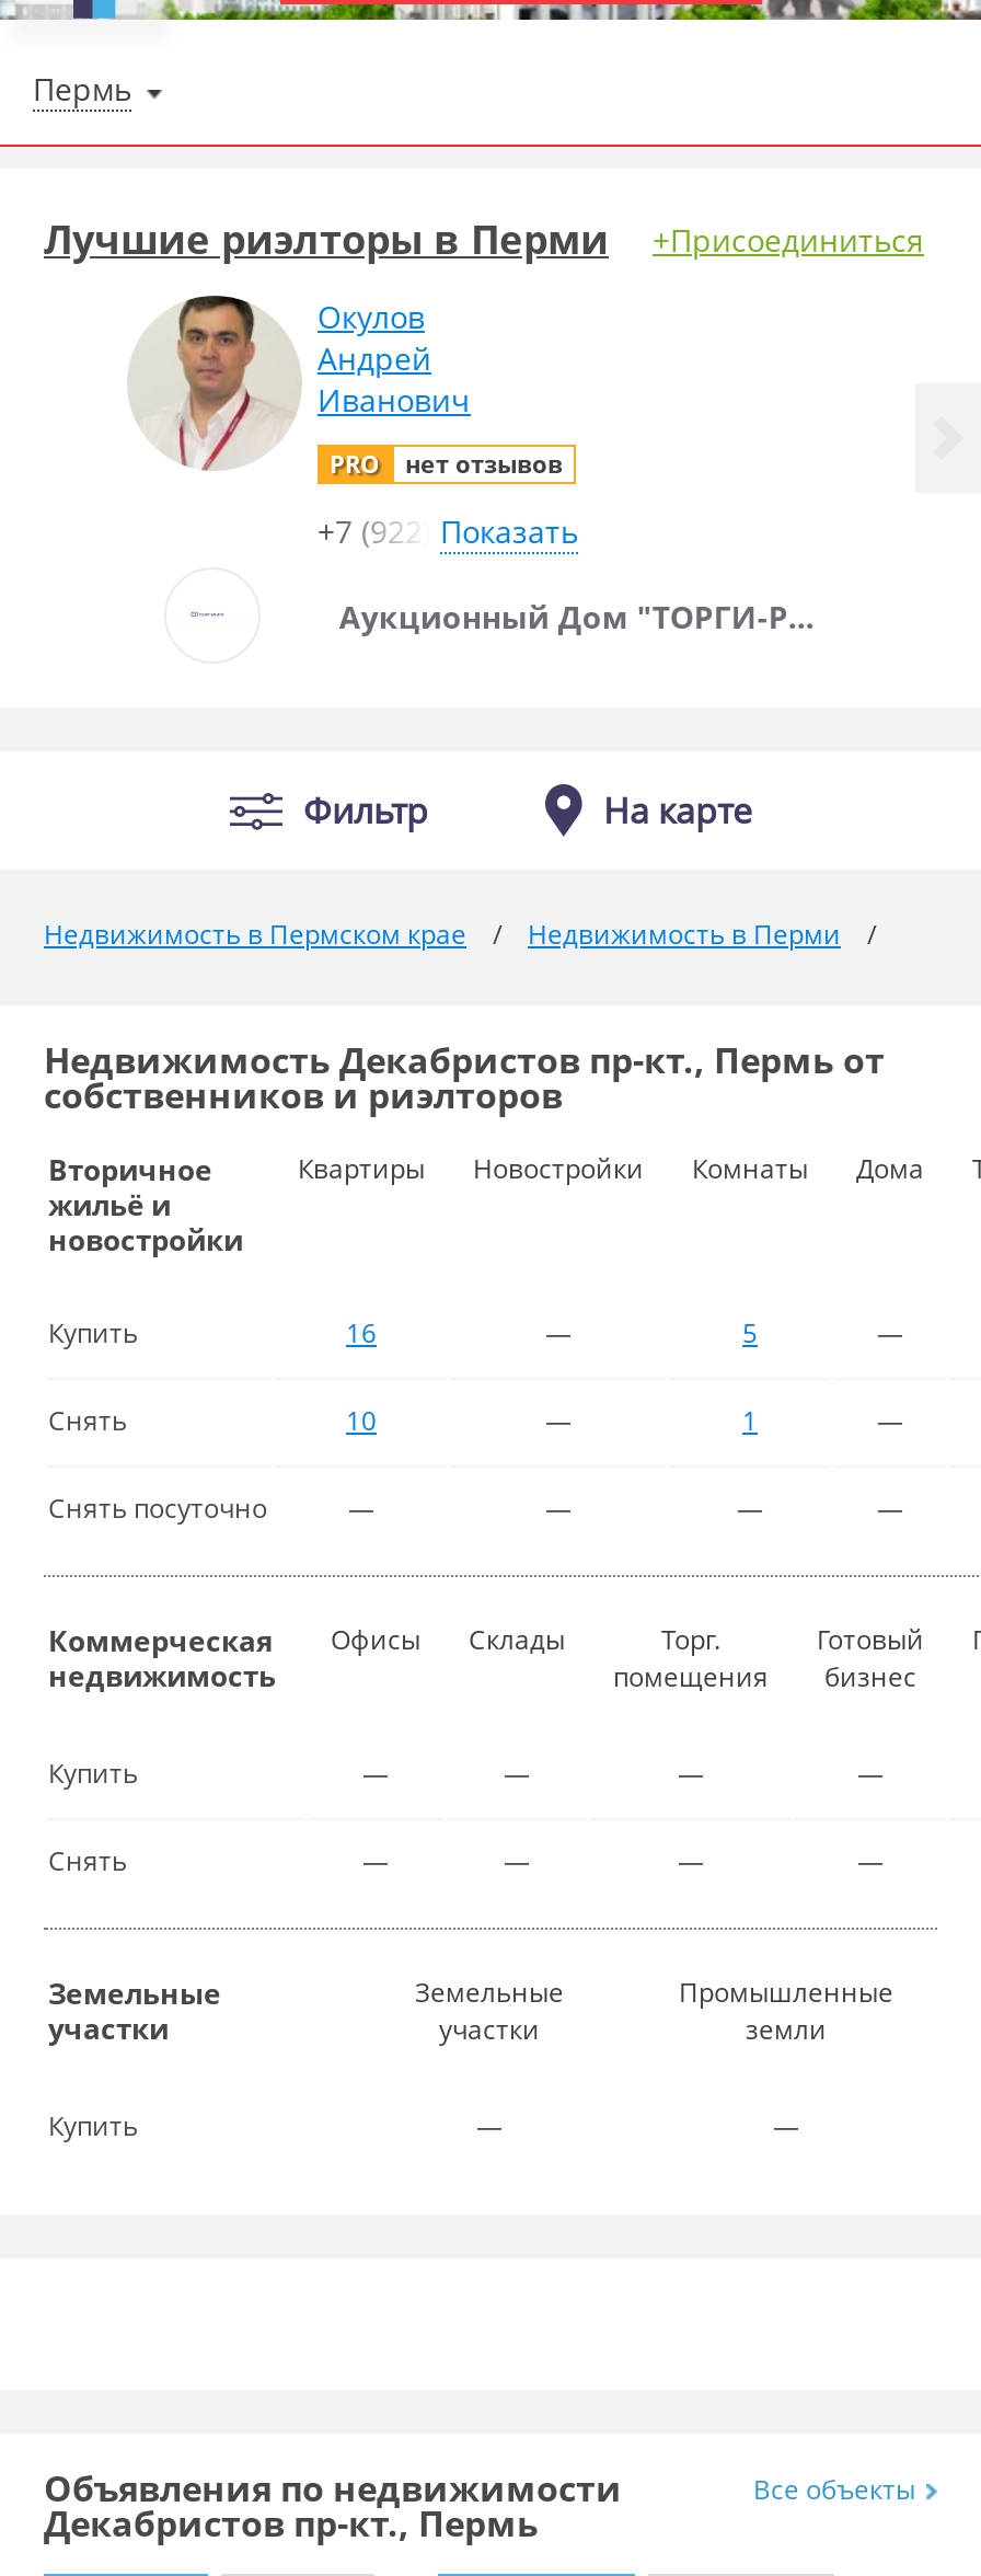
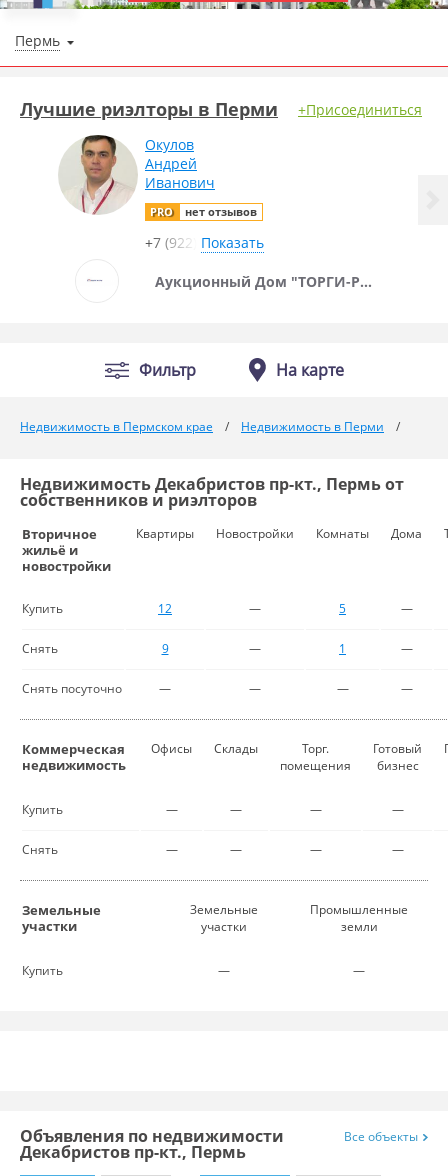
- 16
+ 12

- 10
+ 9
